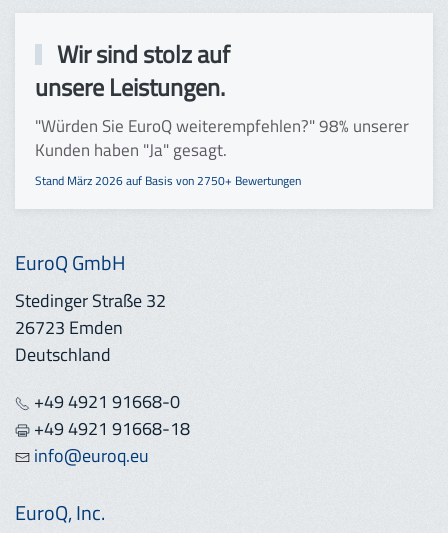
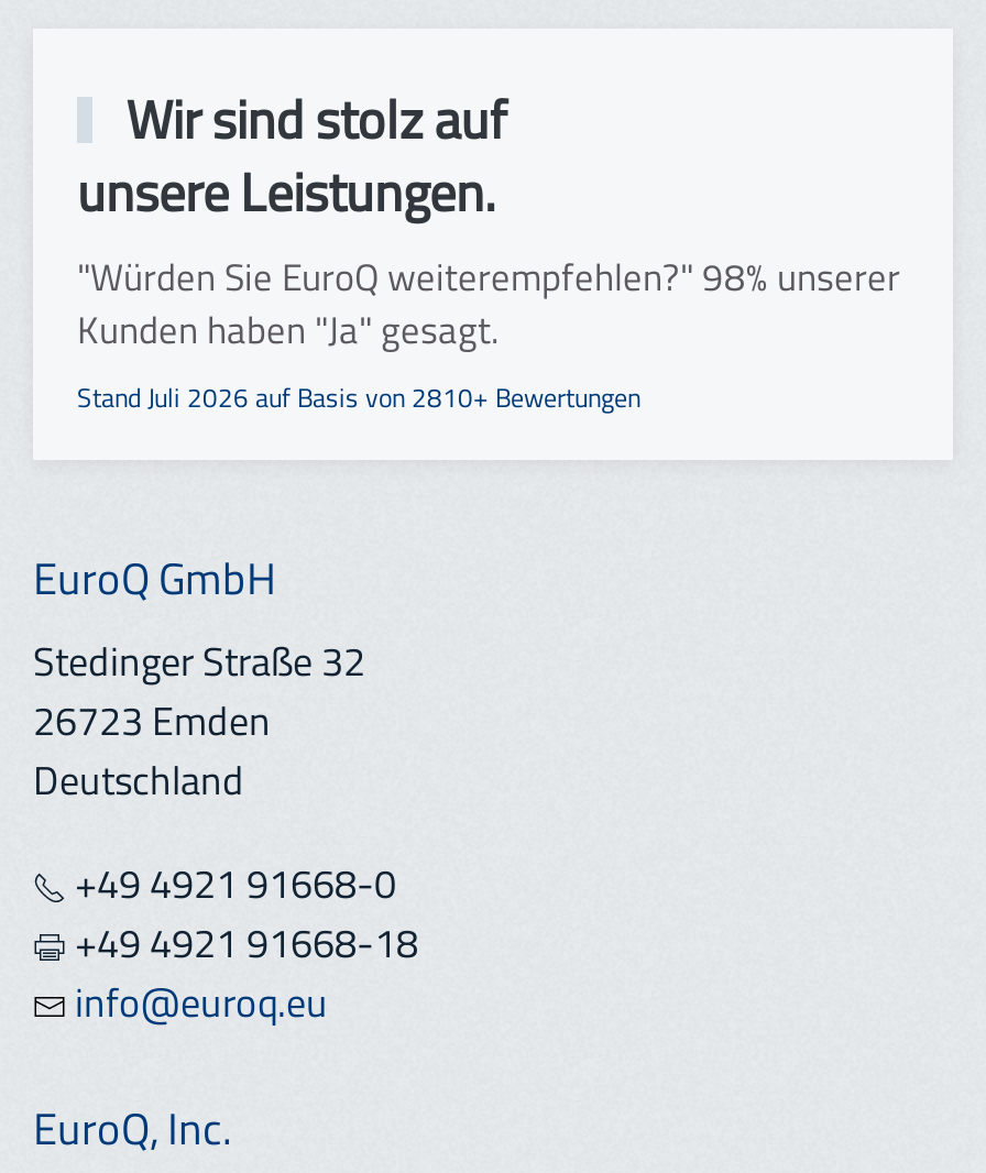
- Stand März 2026 auf Basis von 2750+ Bewertungen
+ Stand Juli 2026 auf Basis von 2810+ Bewertungen
